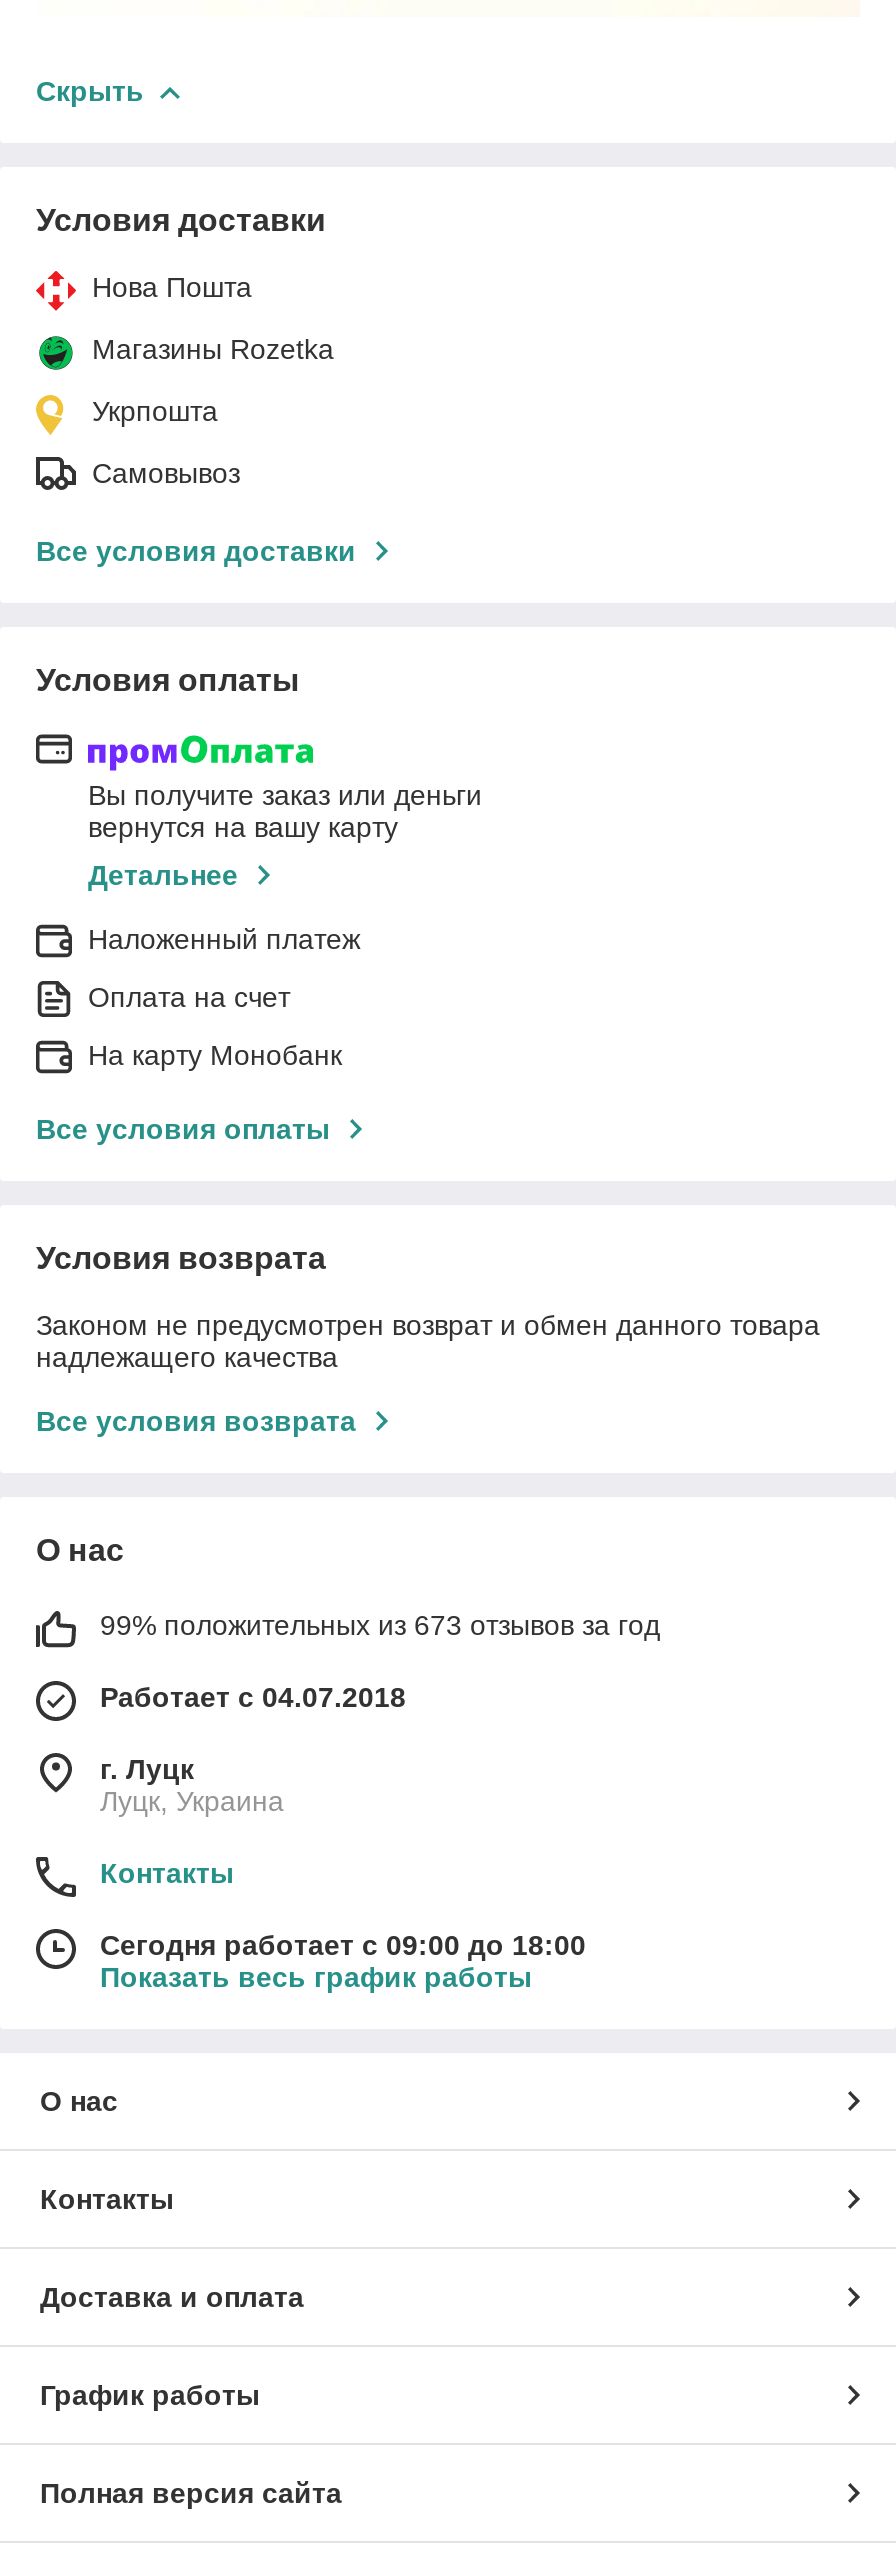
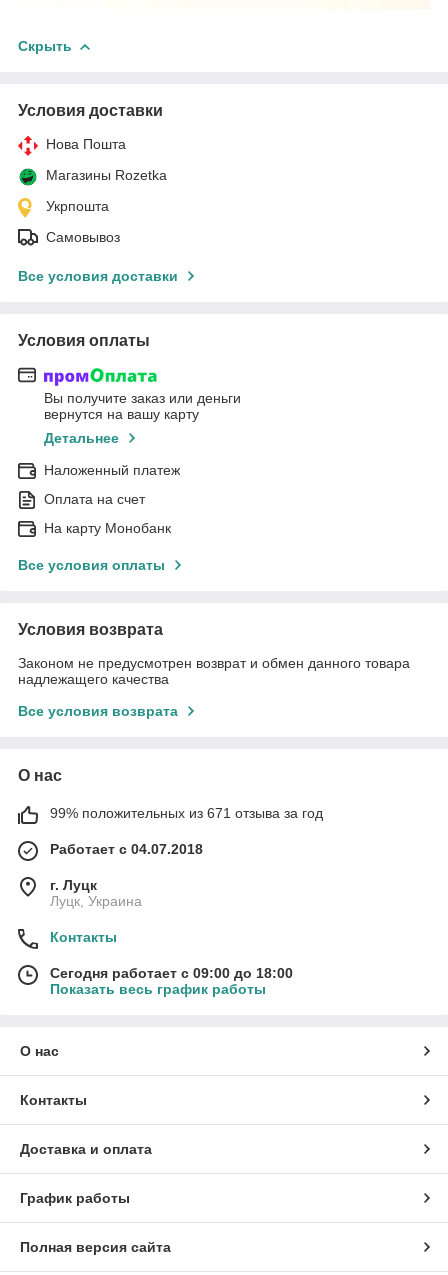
- 99% положительных из 673 отзывов за год
+ 99% положительных из 671 отзыва за год
